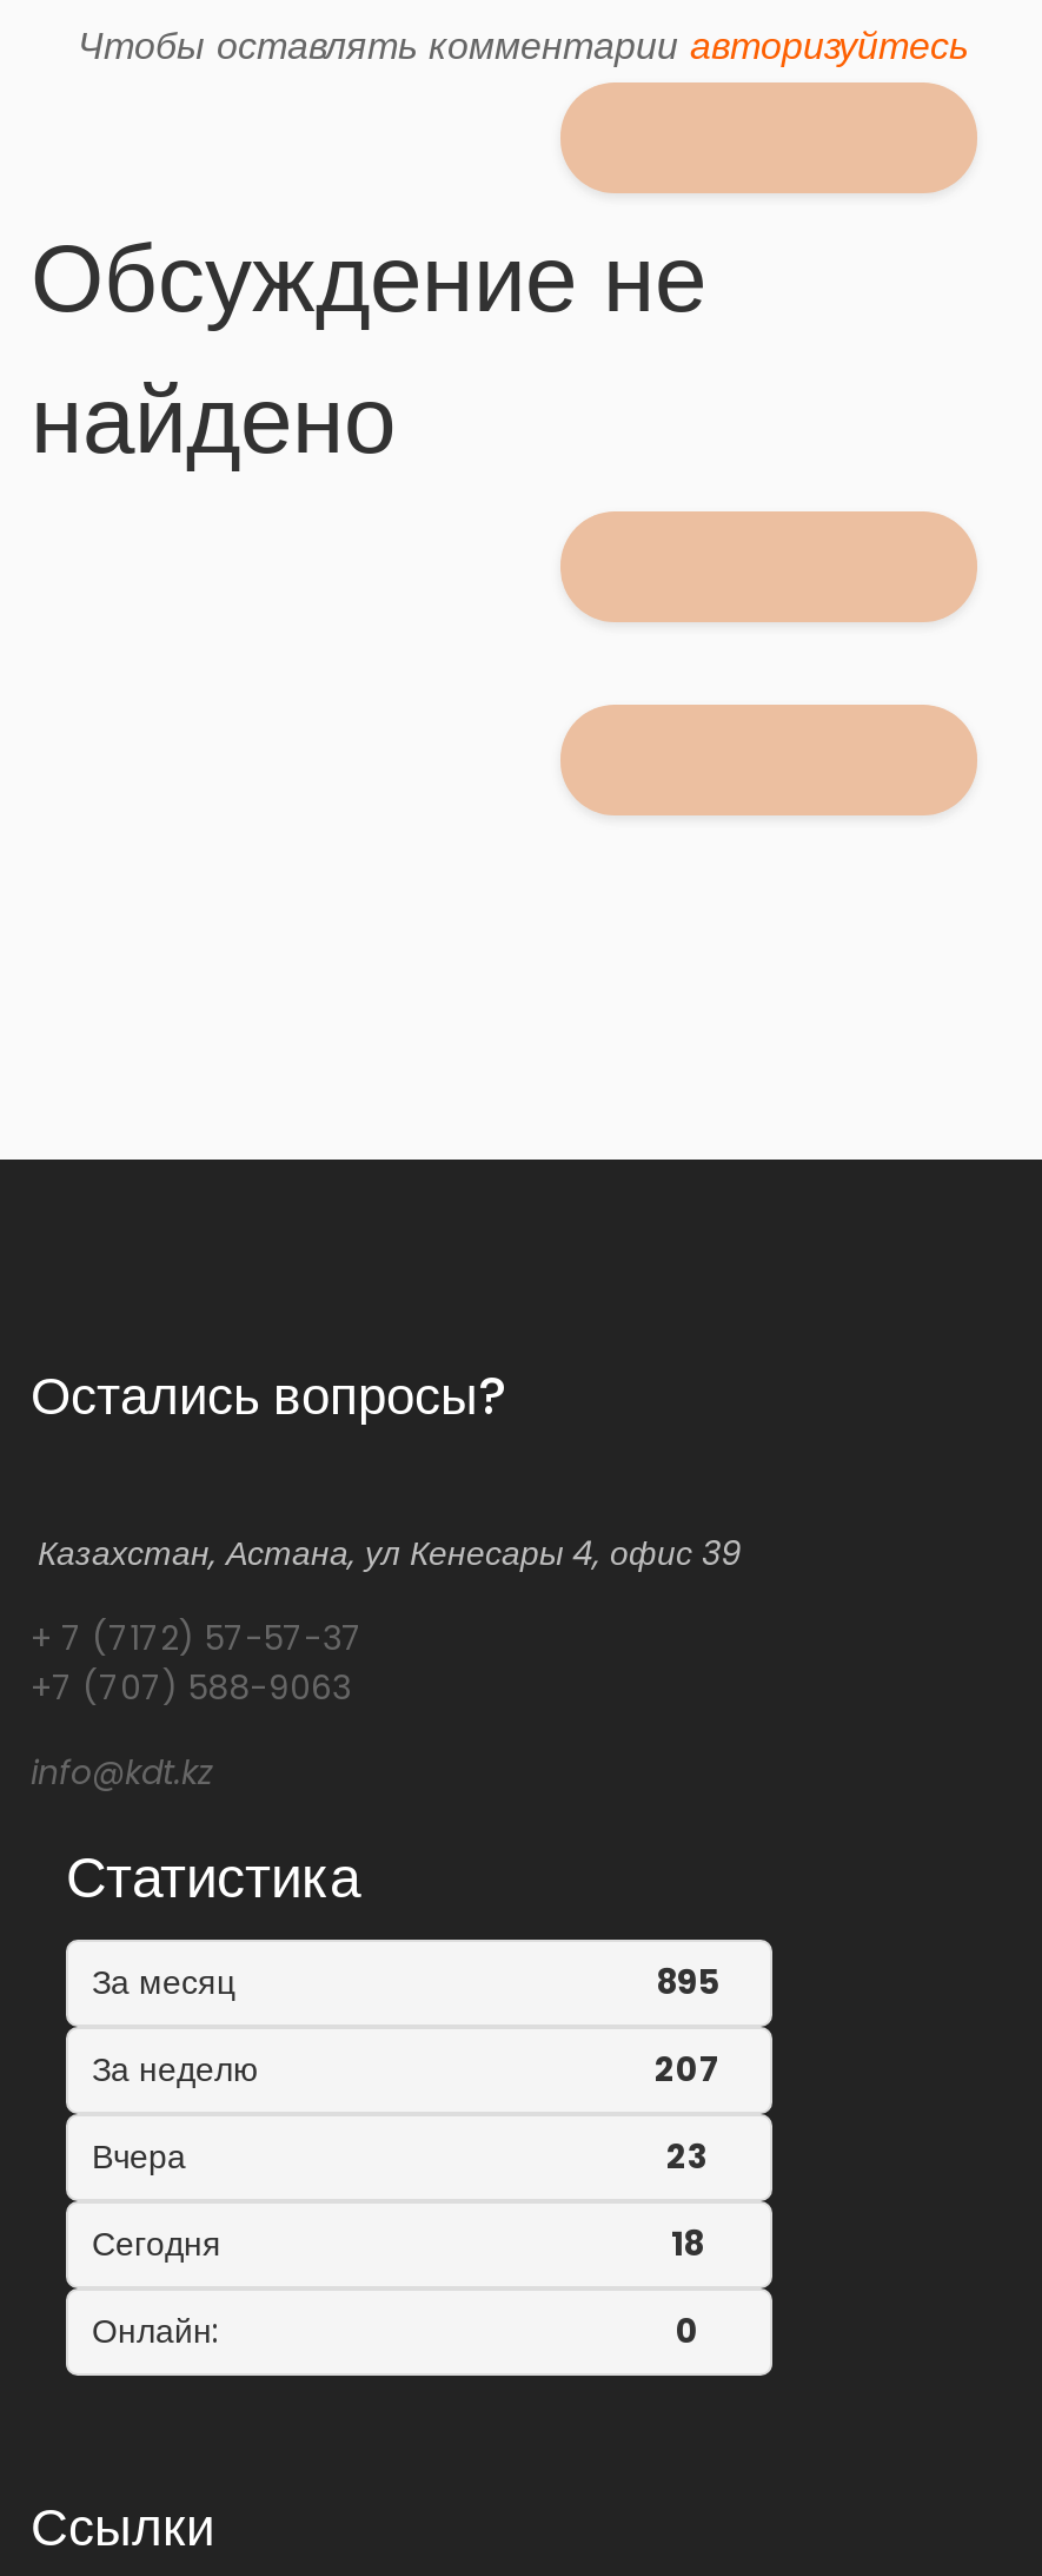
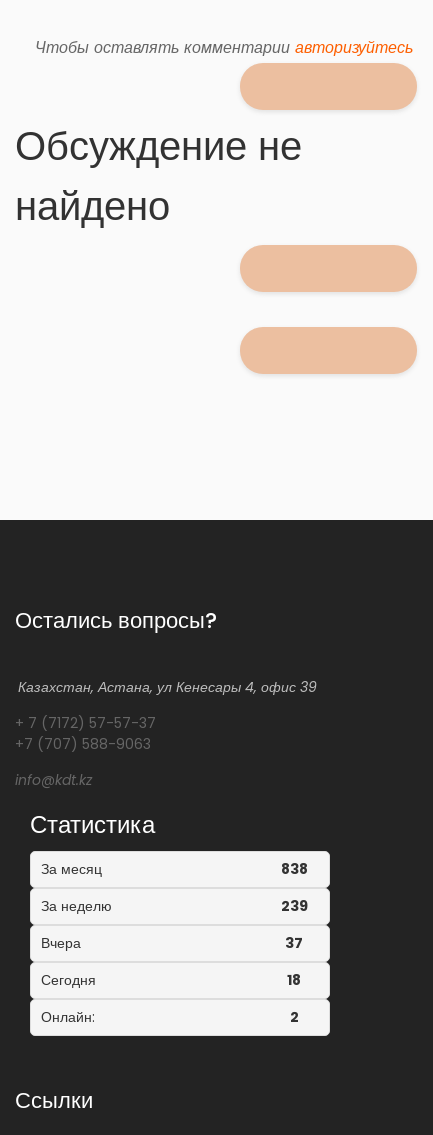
- 895
+ 838

- 207
+ 239

- 23
+ 37

- 0
+ 2
